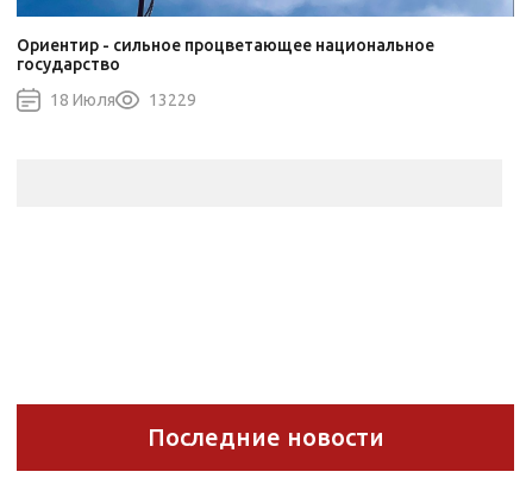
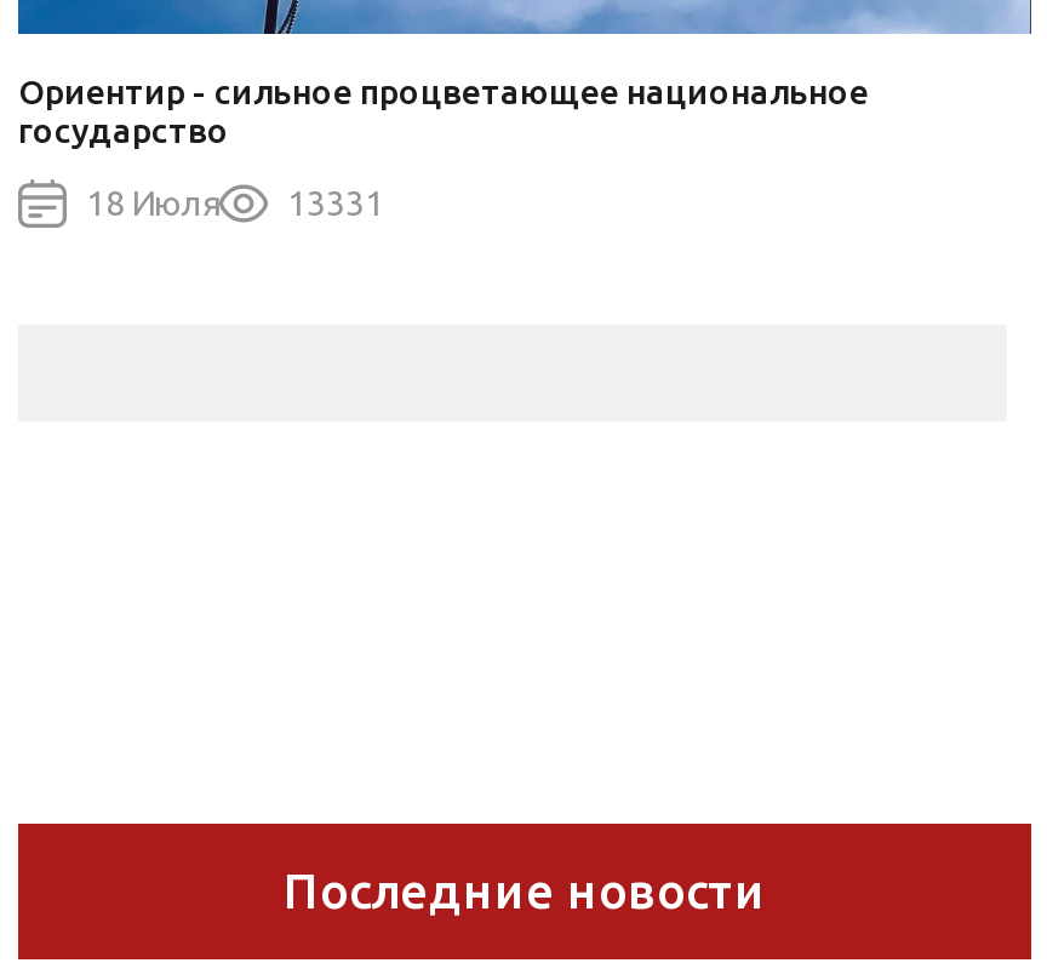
- 18 Июля 13229
+ 18 Июля 13331
